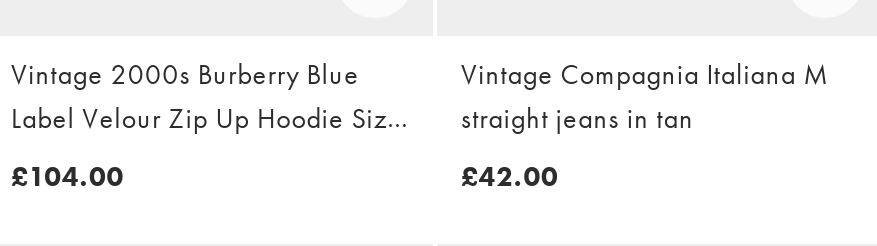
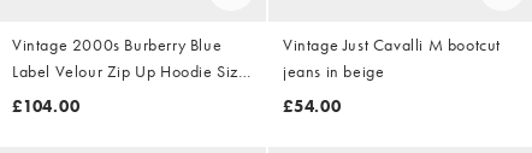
- Vintage Compagnia Italiana M
- straight jeans in tan
+ Vintage Just Cavalli M bootcut
+ jeans in beige

- £42.00
+ £54.00
